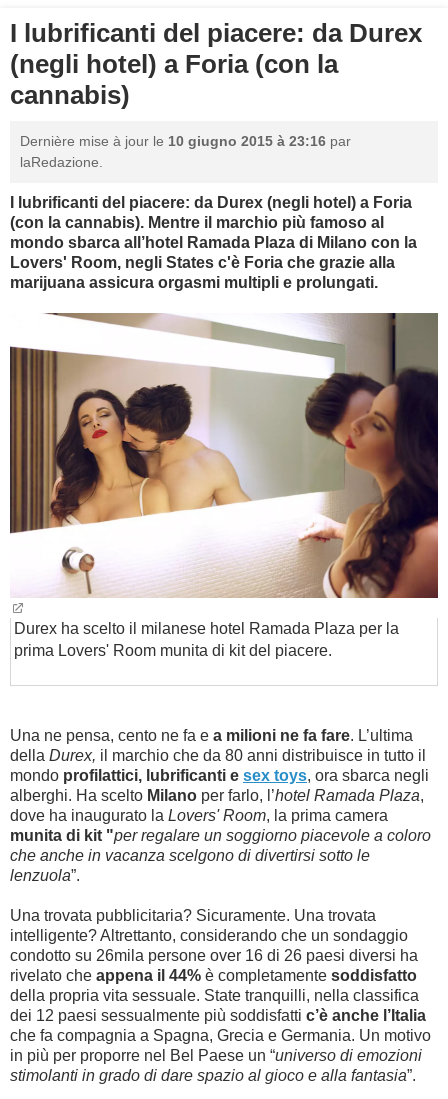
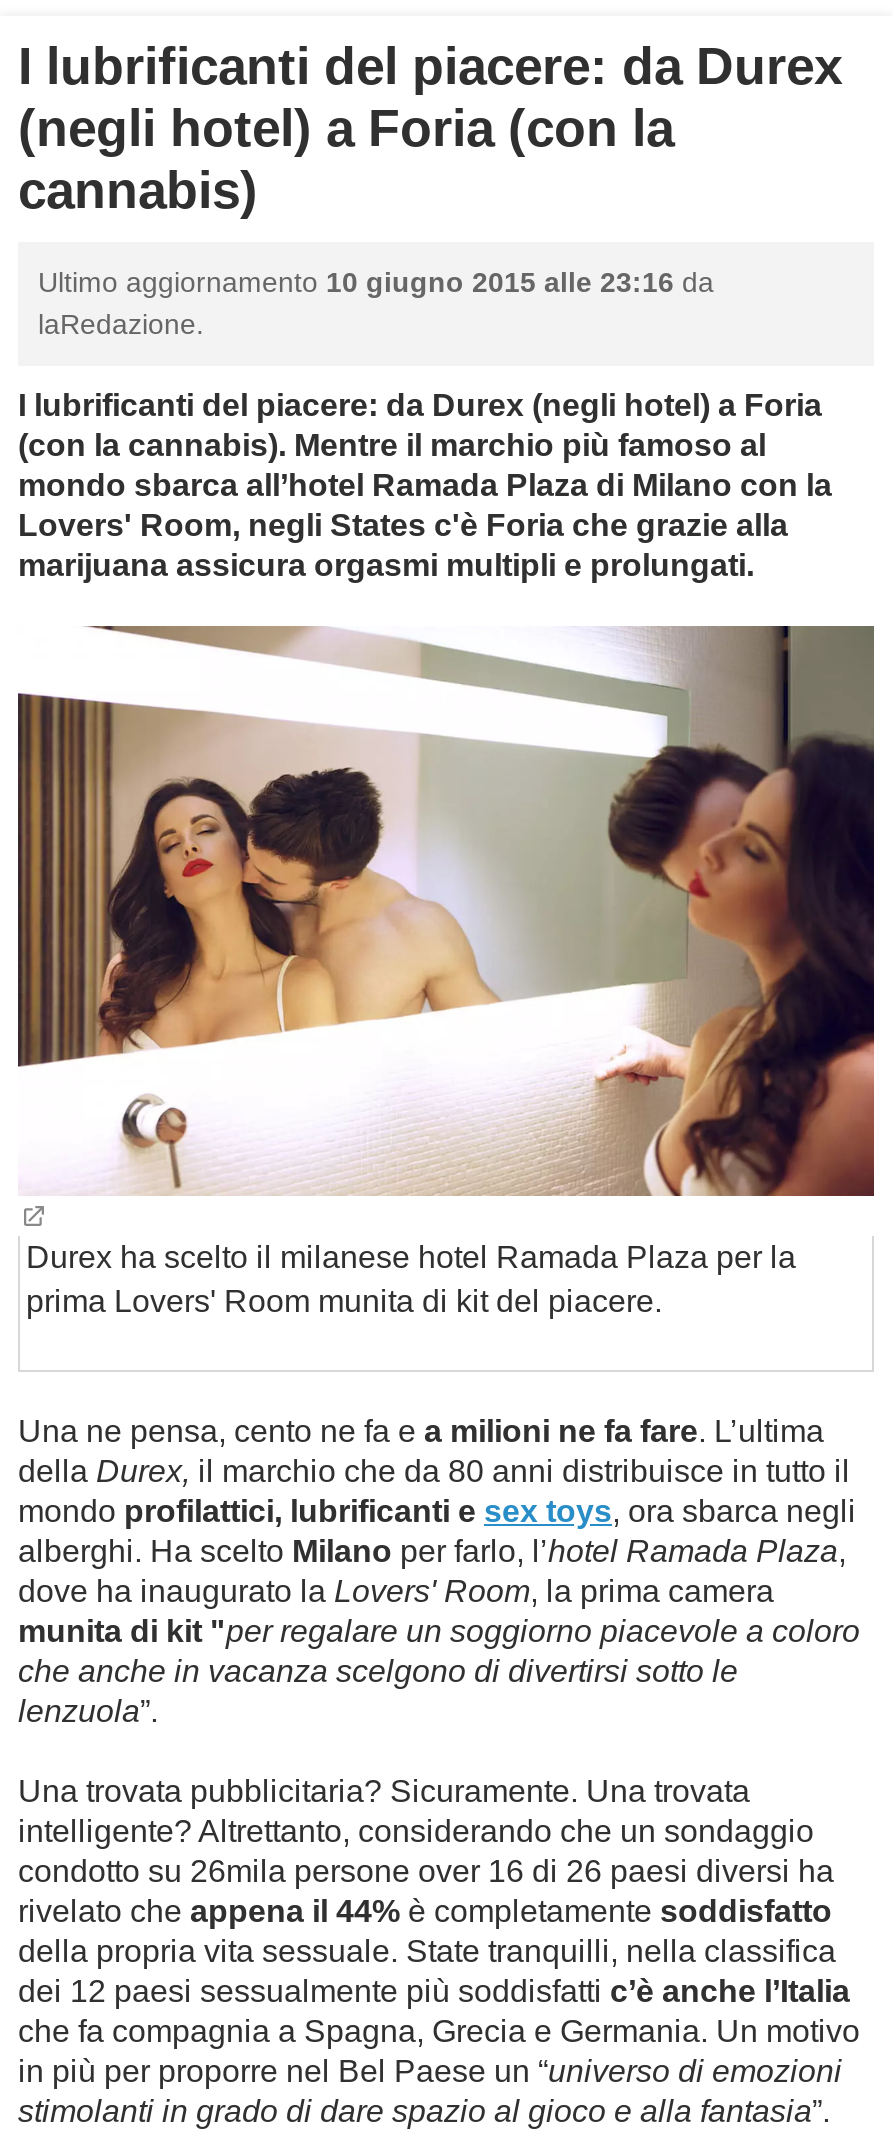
- Dernière mise à jour le 10 giugno 2015 à 23:16 par
+ Ultimo aggiornamento 10 giugno 2015 alle 23:16 da
